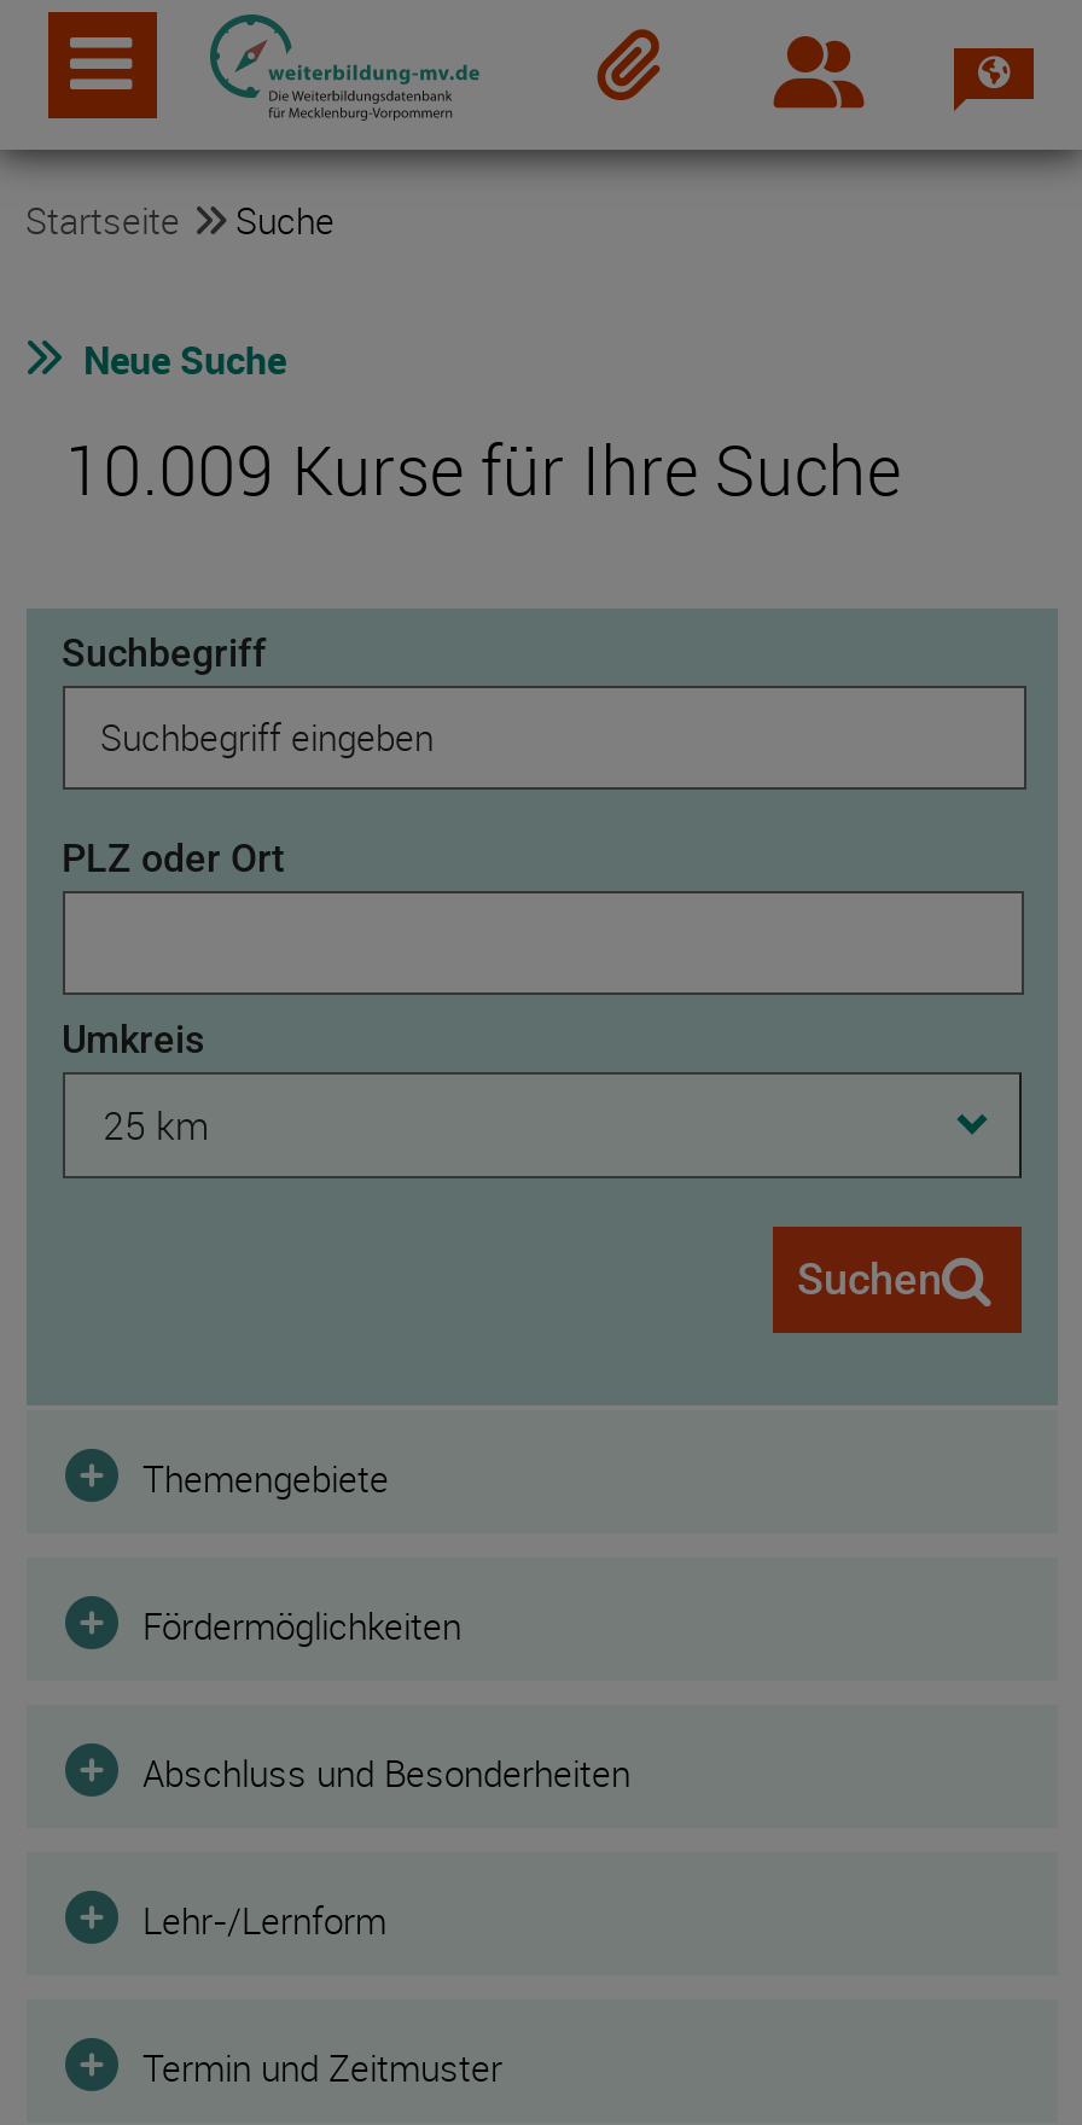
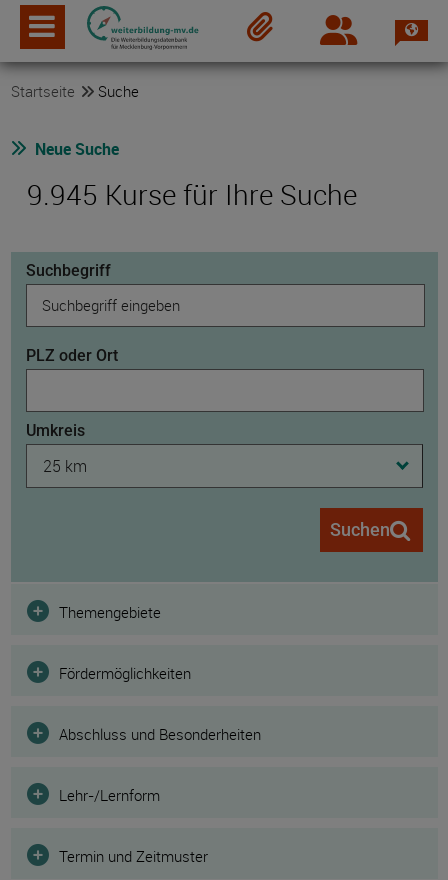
- 10.009 Kurse für Ihre Suche
+ 9.945 Kurse für Ihre Suche
